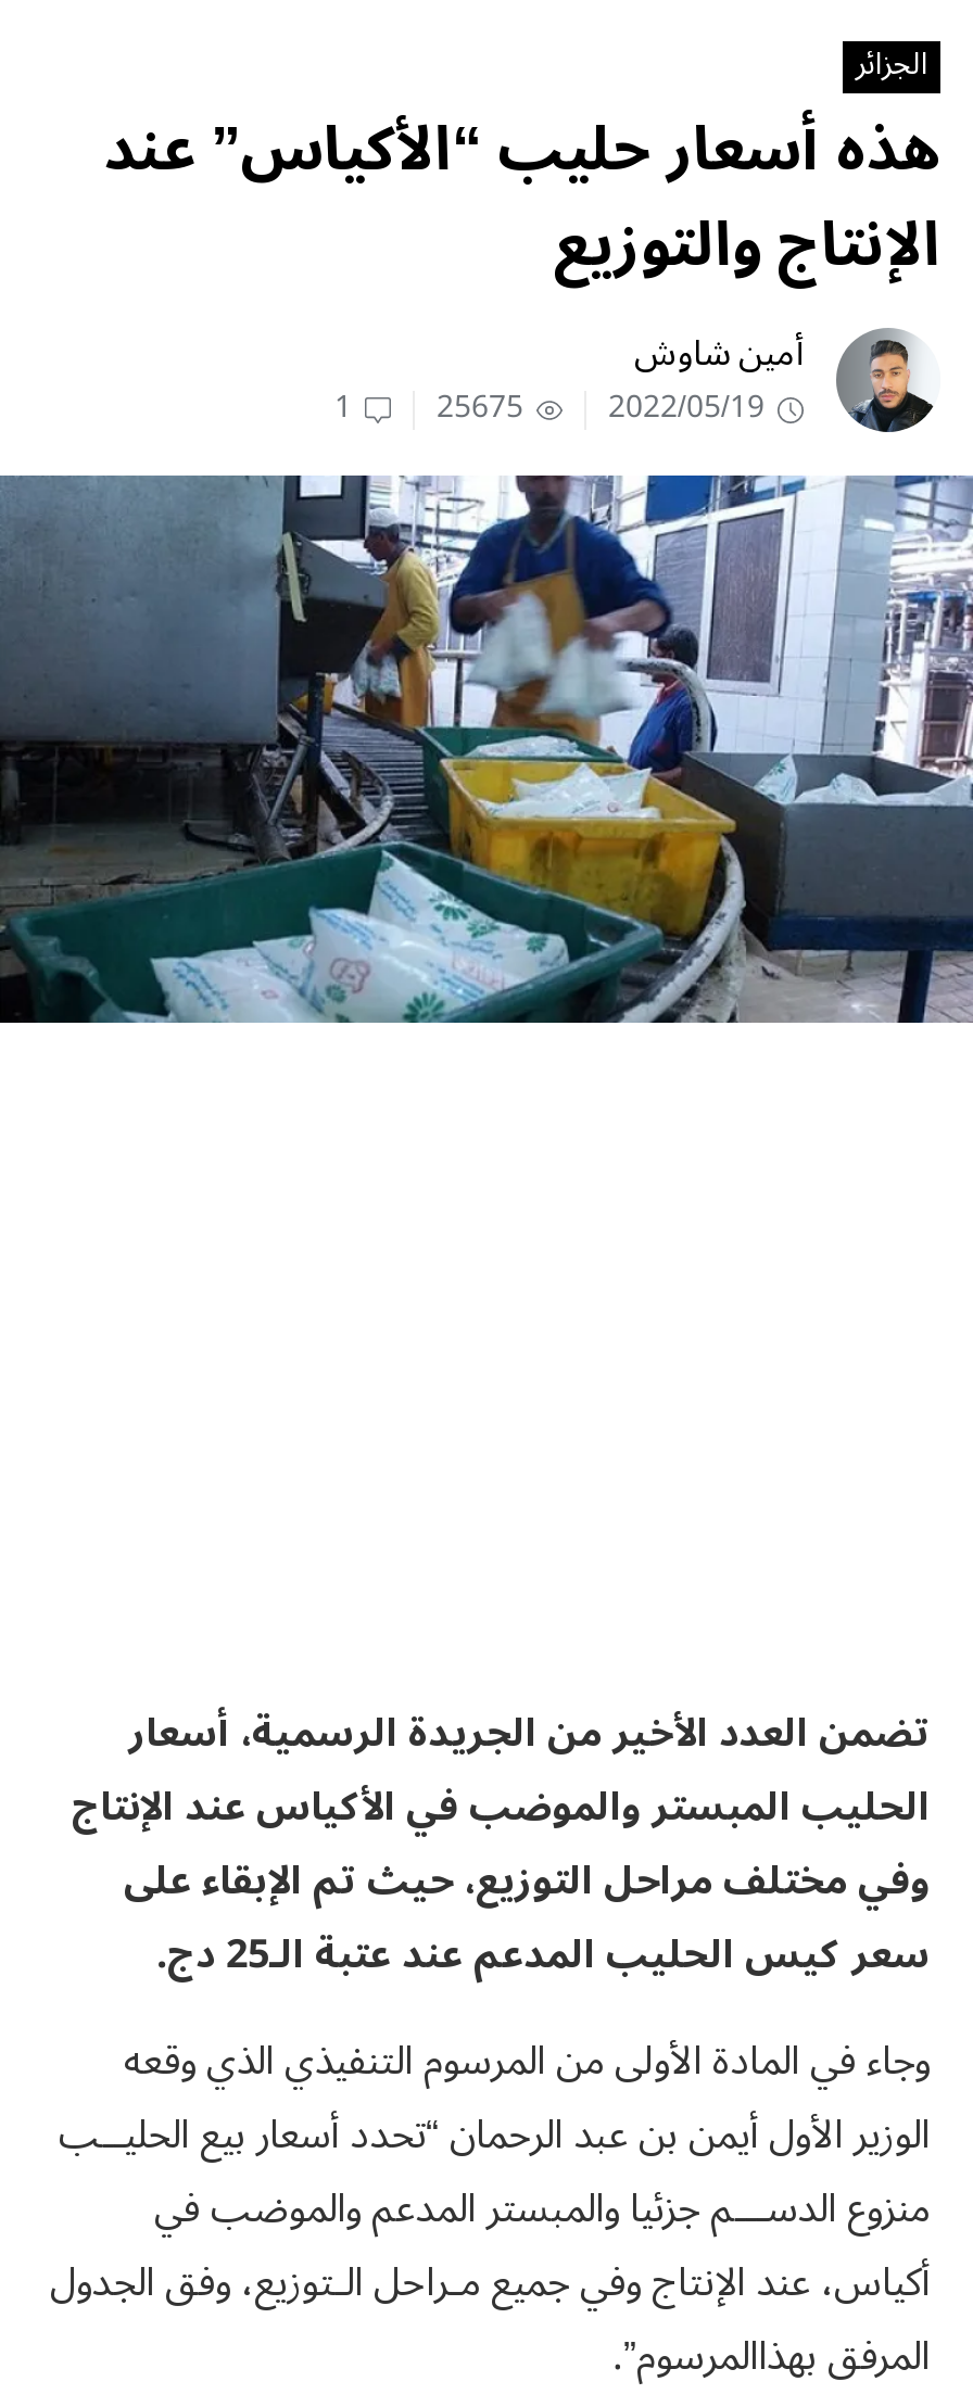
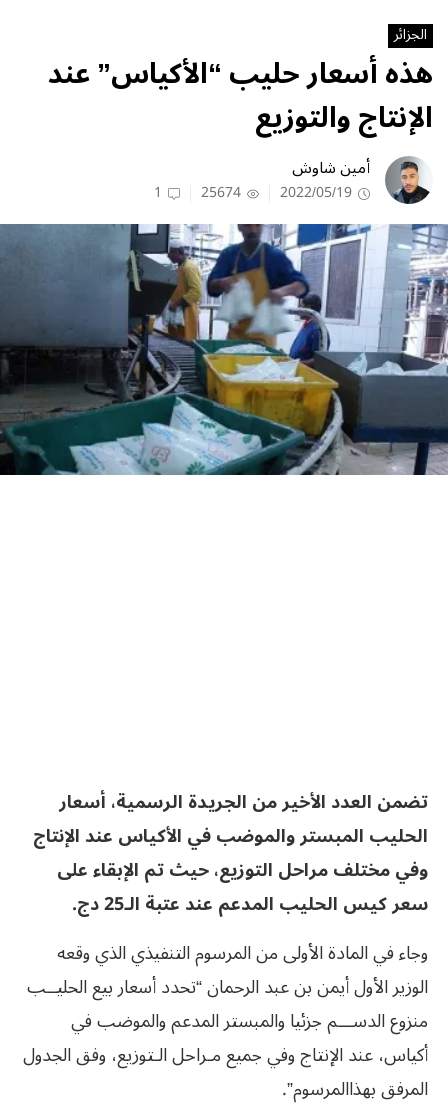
- 1 25675 2022/05/19
+ 1 25674 2022/05/19
